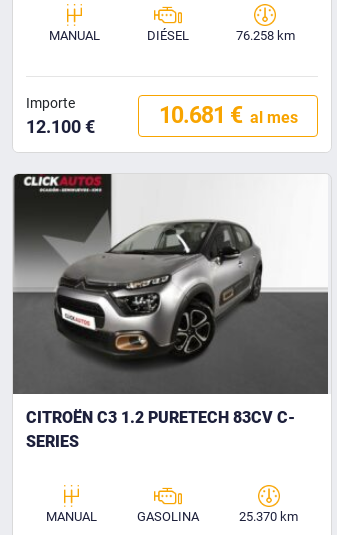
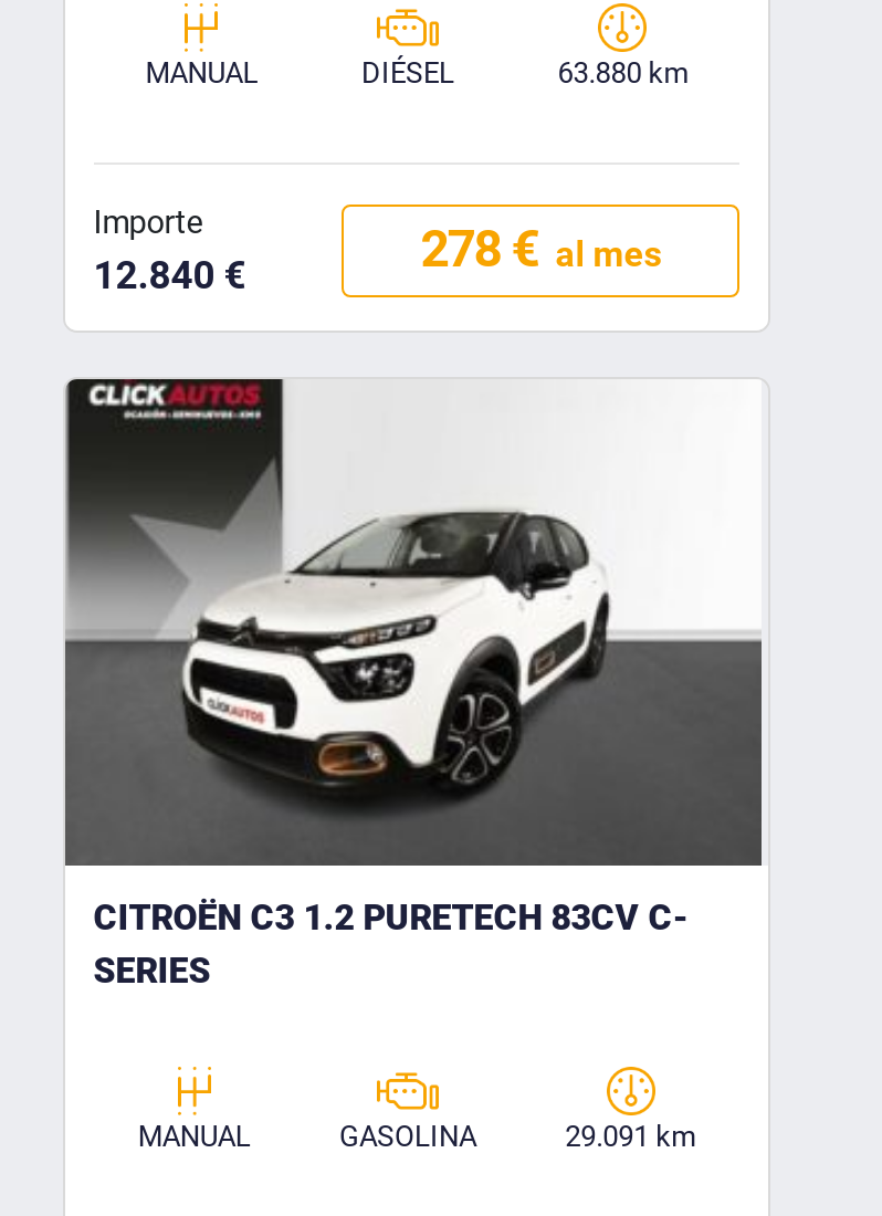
- 76.258 km
+ 63.880 km

- 10.681 € al mes
+ 278 € al mes

- 12.100 €
+ 12.840 €

- [image]
+ [image]

- 25.370 km
+ 29.091 km
